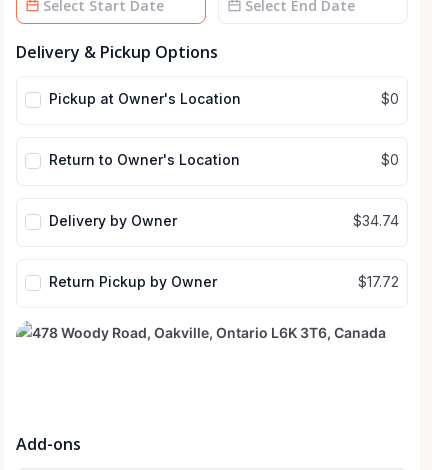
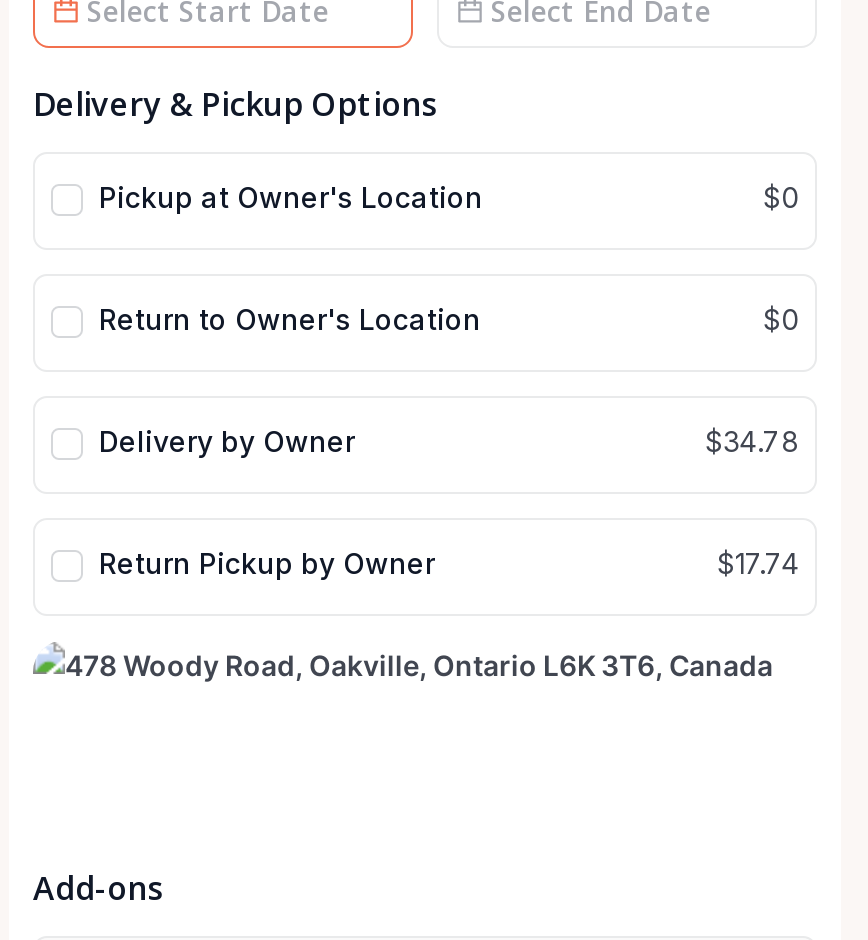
- $34.74
+ $34.78

- $17.72
+ $17.74
